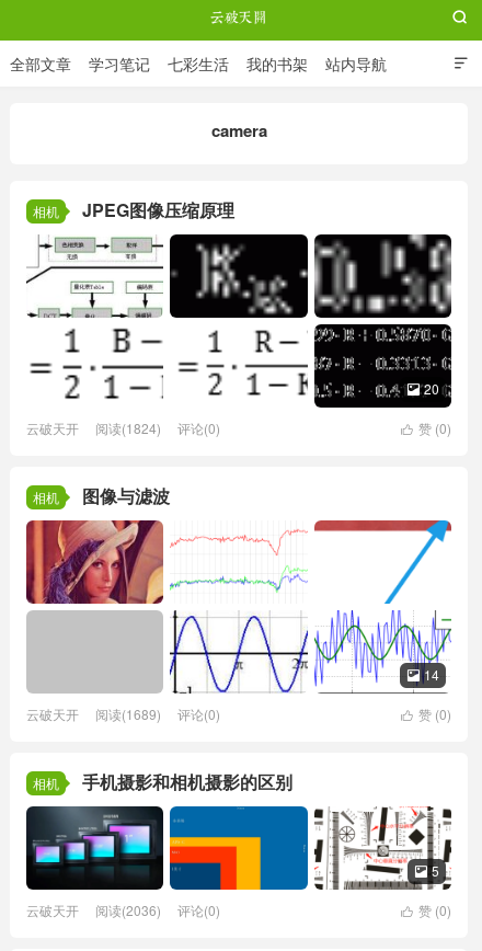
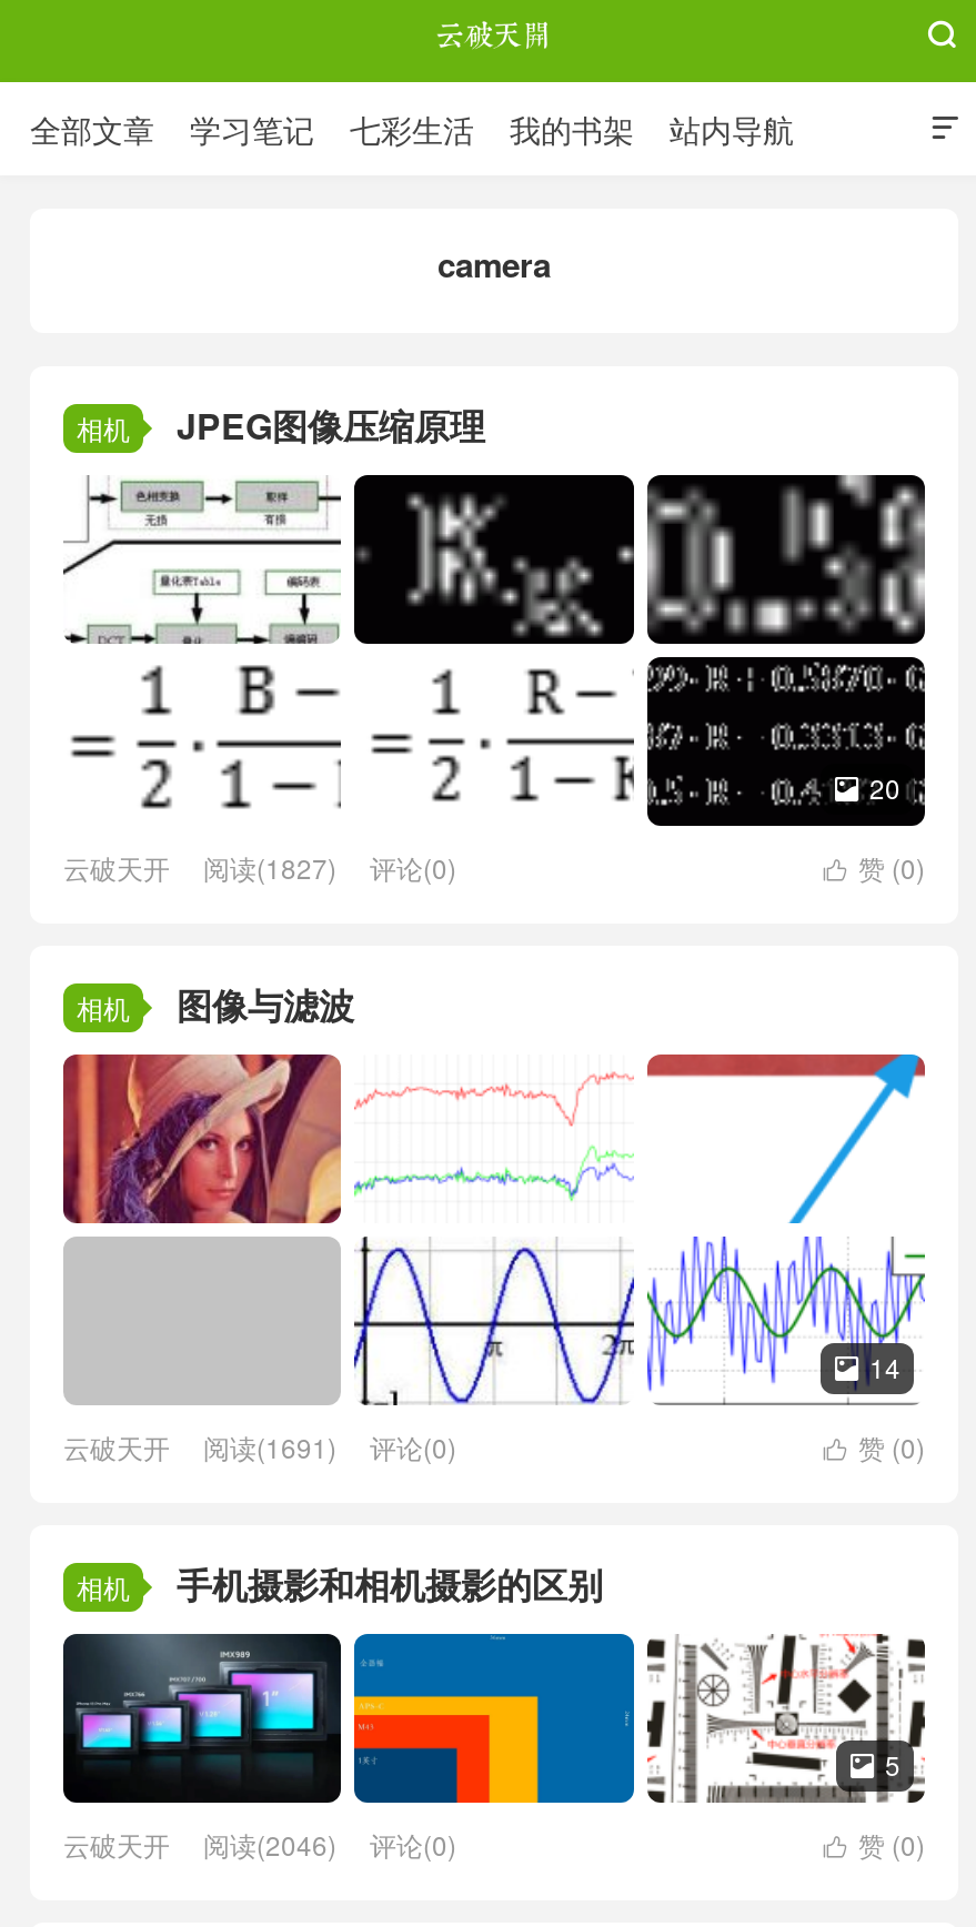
- 云破天开 阅读(1824) 评论(0)
+ 云破天开 阅读(1827) 评论(0)

- 云破天开 阅读(1689) 评论(0)
+ 云破天开 阅读(1691) 评论(0)

- 云破天开 阅读(2036) 评论(0)
+ 云破天开 阅读(2046) 评论(0)
